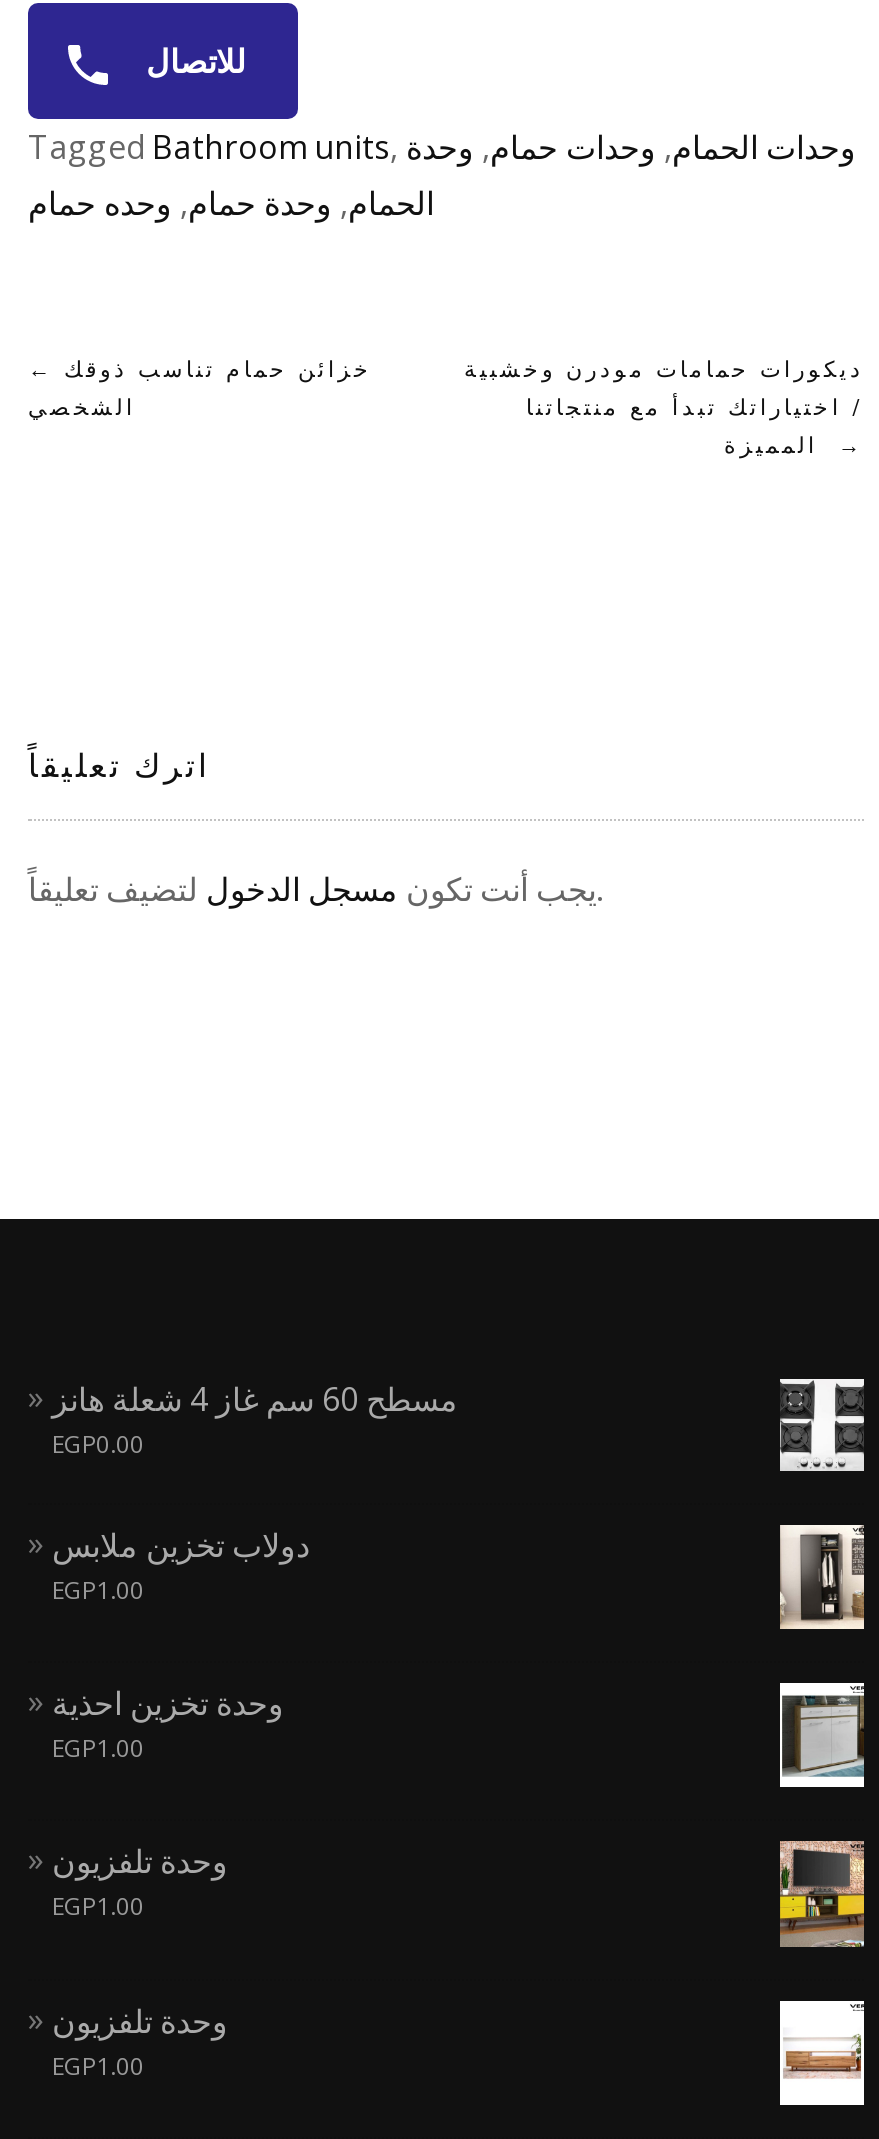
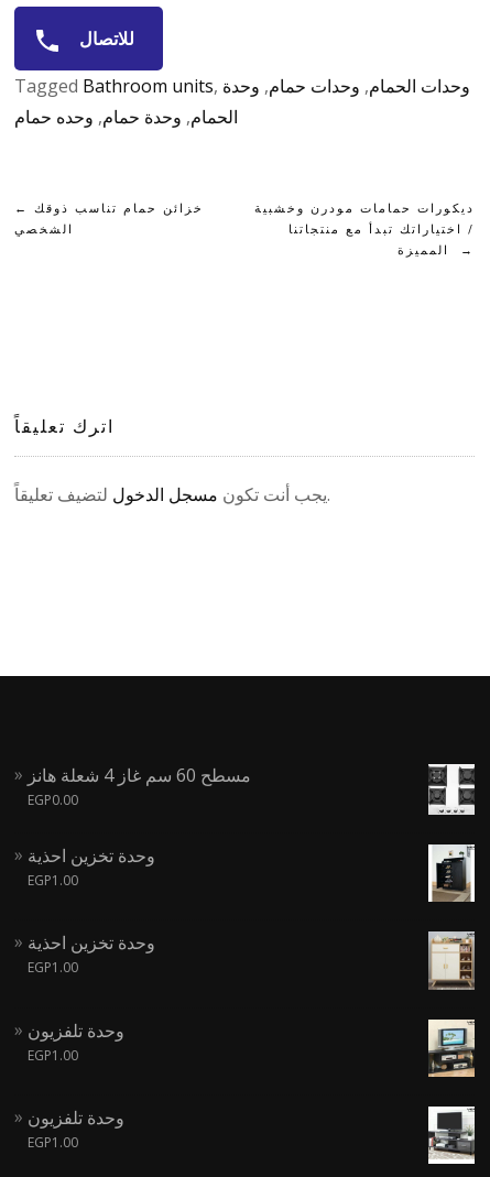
- دولاب تخزين ملابس
+ وحدة تخزين احذية

- [image]
+ [image]

- [image]
+ [image]

- [image]
+ [image]

- [image]
+ [image]
